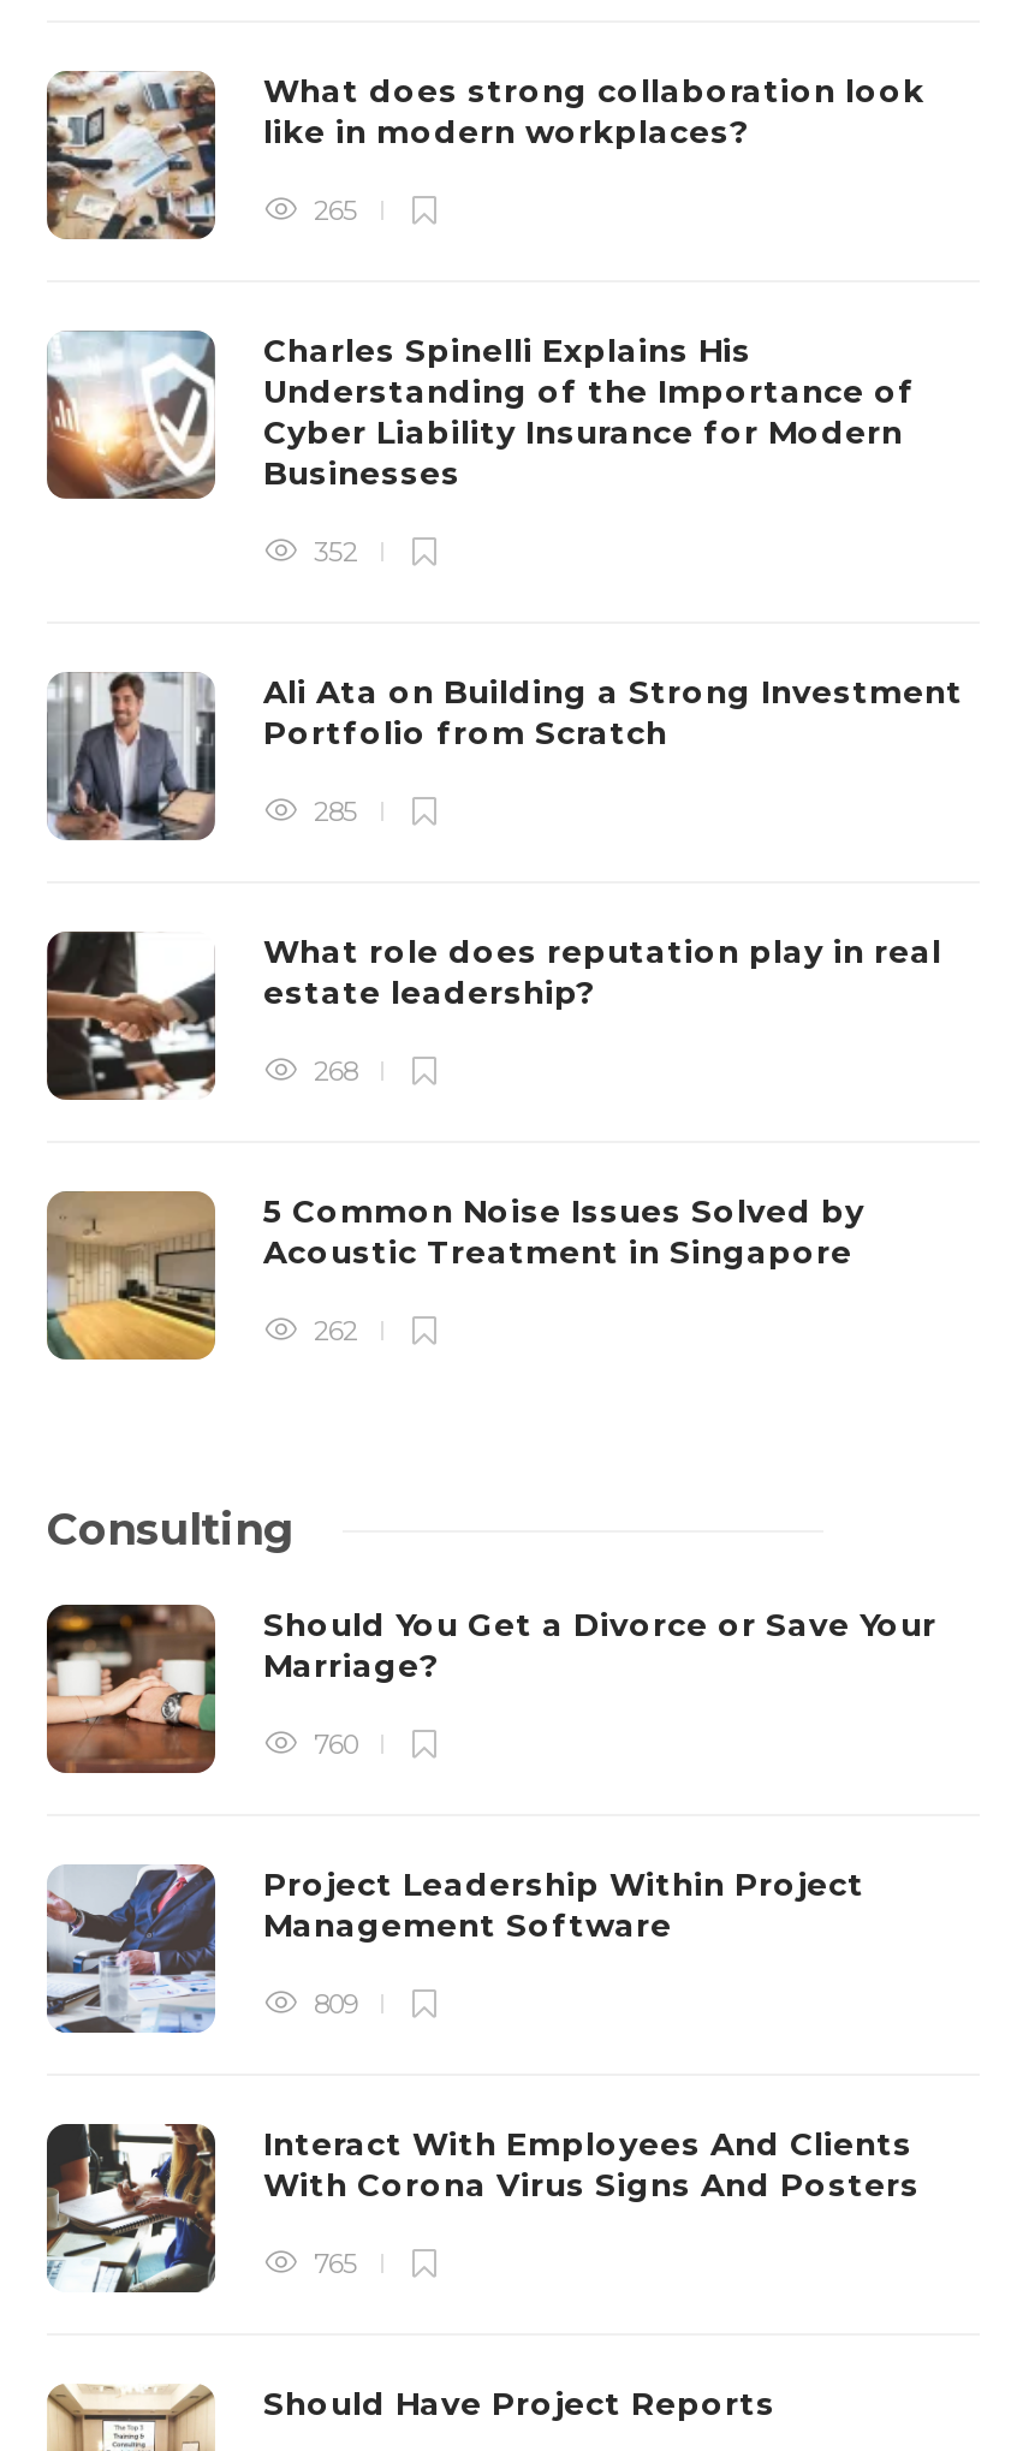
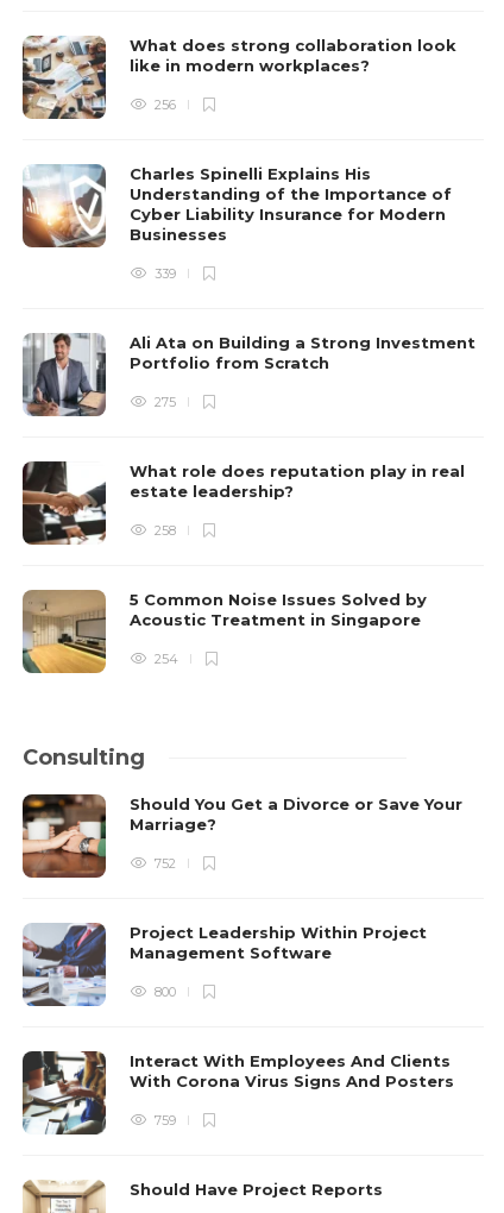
- 265
+ 256

- 352
+ 339

- 285
+ 275

- 268
+ 258

- 262
+ 254

- 760
+ 752

- 809
+ 800

- 765
+ 759
